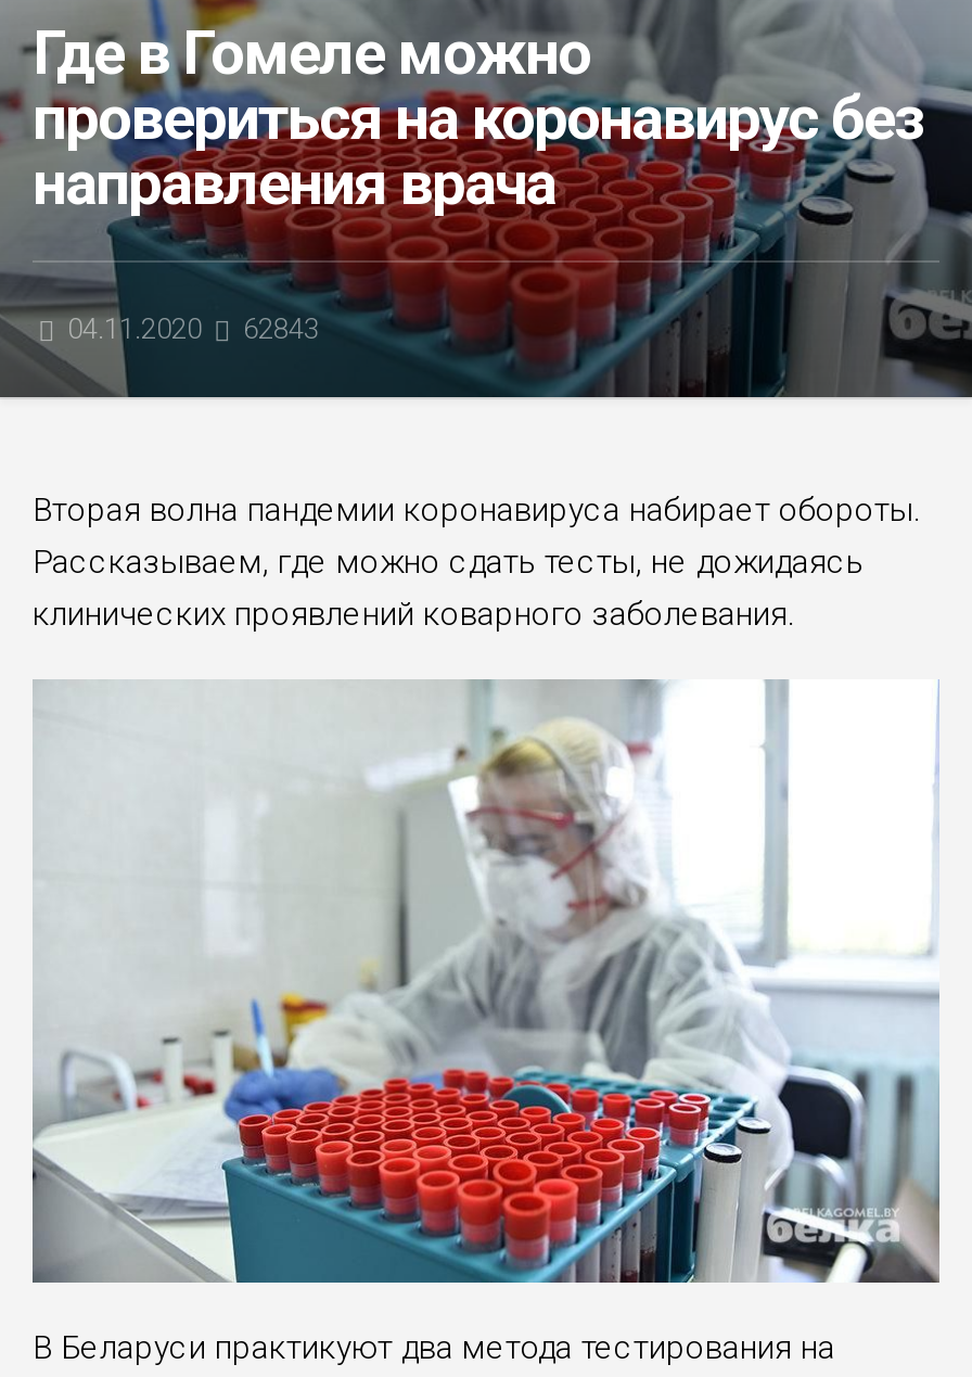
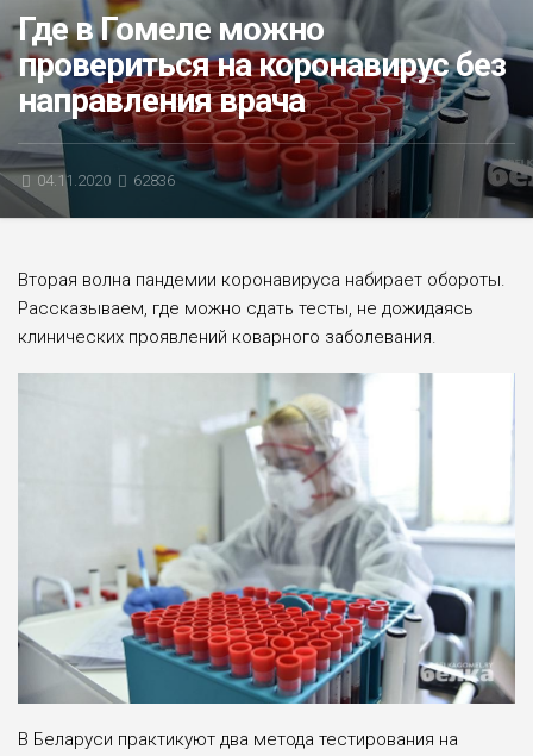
- 62843
+ 62836
